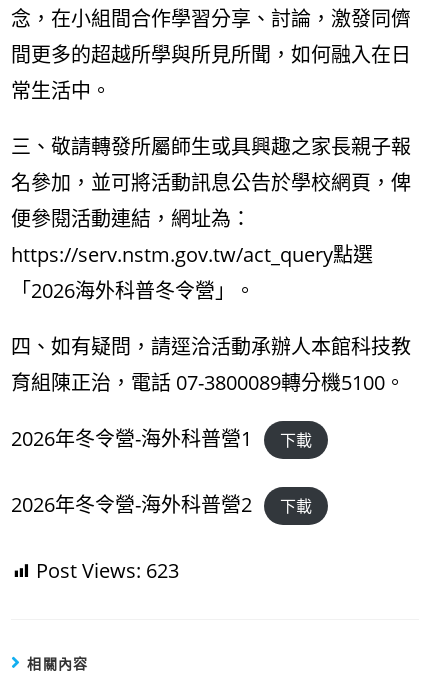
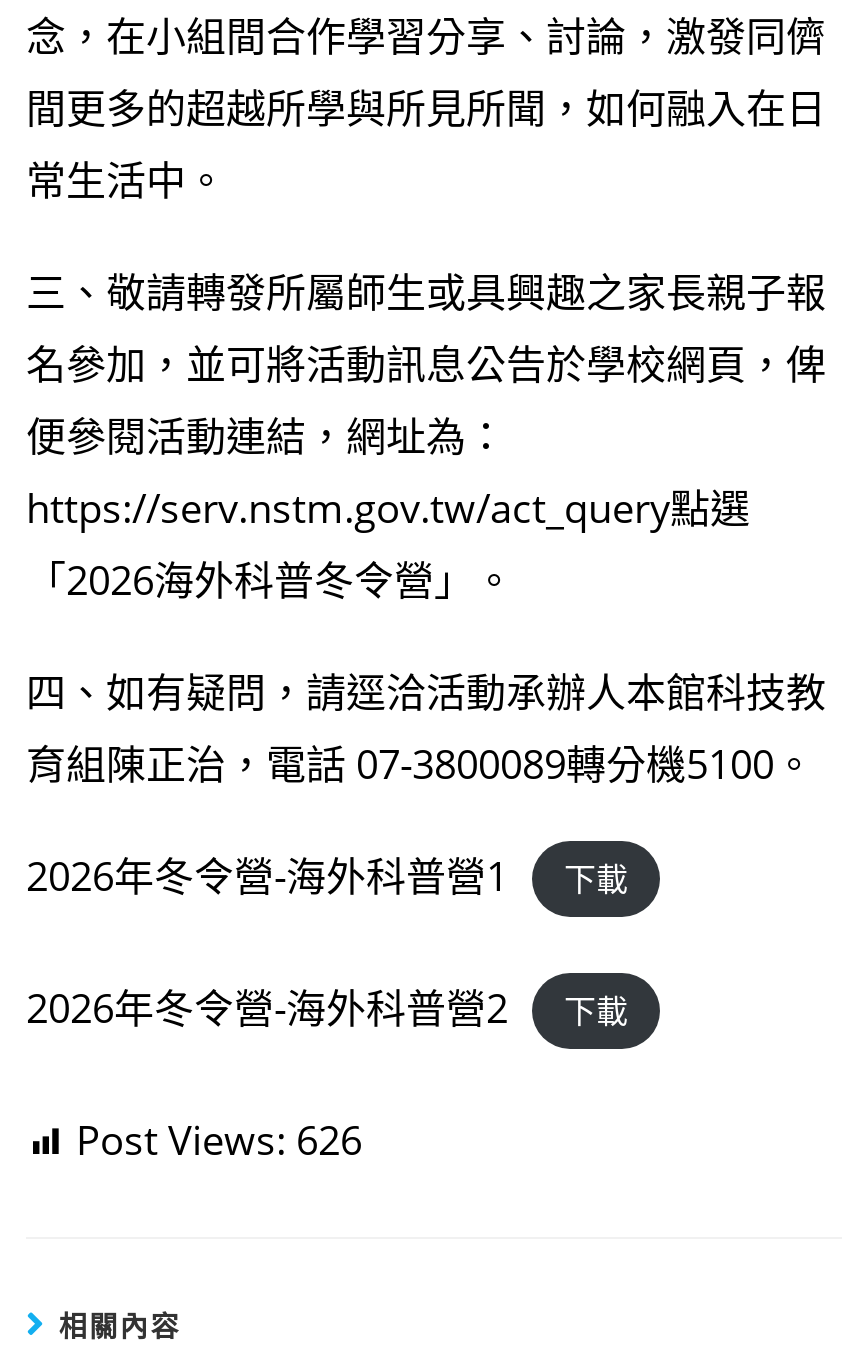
- Post Views: 623
+ Post Views: 626
